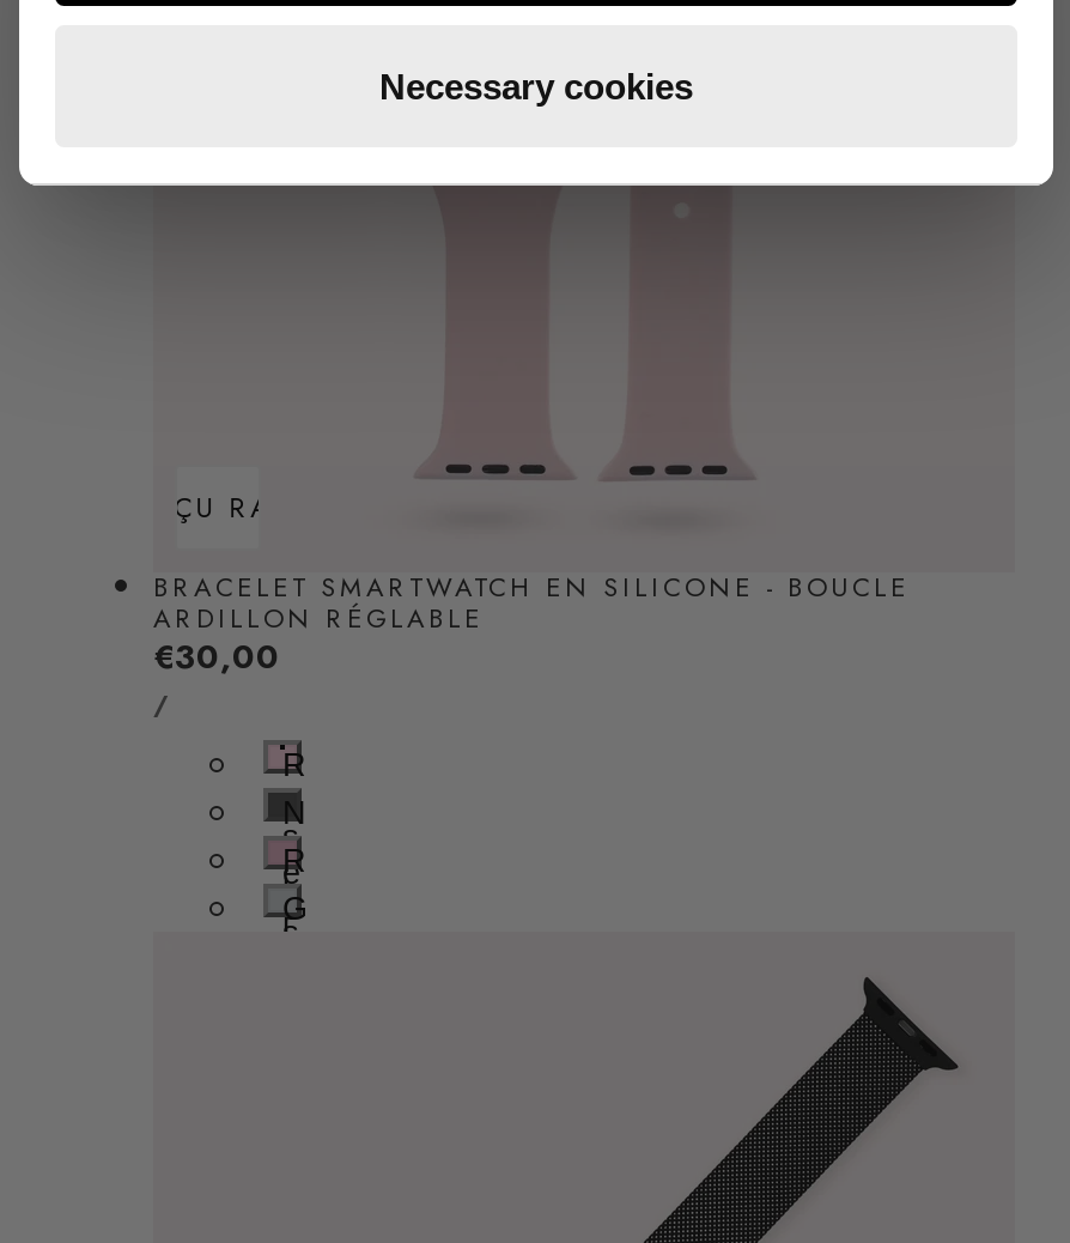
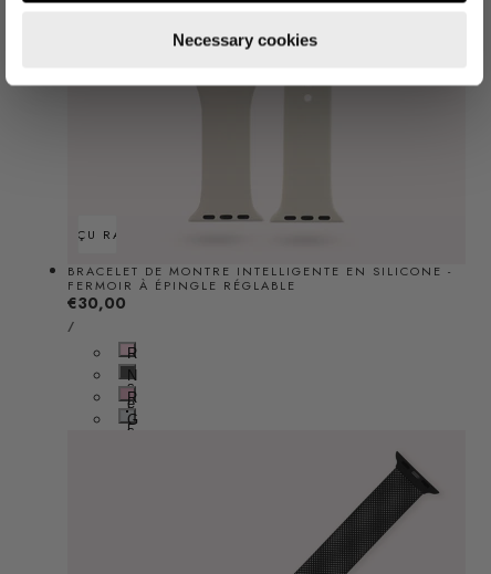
- BRACELET SMARTWATCH EN SILICONE - BOUCLE
- ARDILLON RÉGLABLE
+ BRACELET DE MONTRE INTELLIGENTE EN SILICONE -
+ FERMOIR À ÉPINGLE RÉGLABLE
